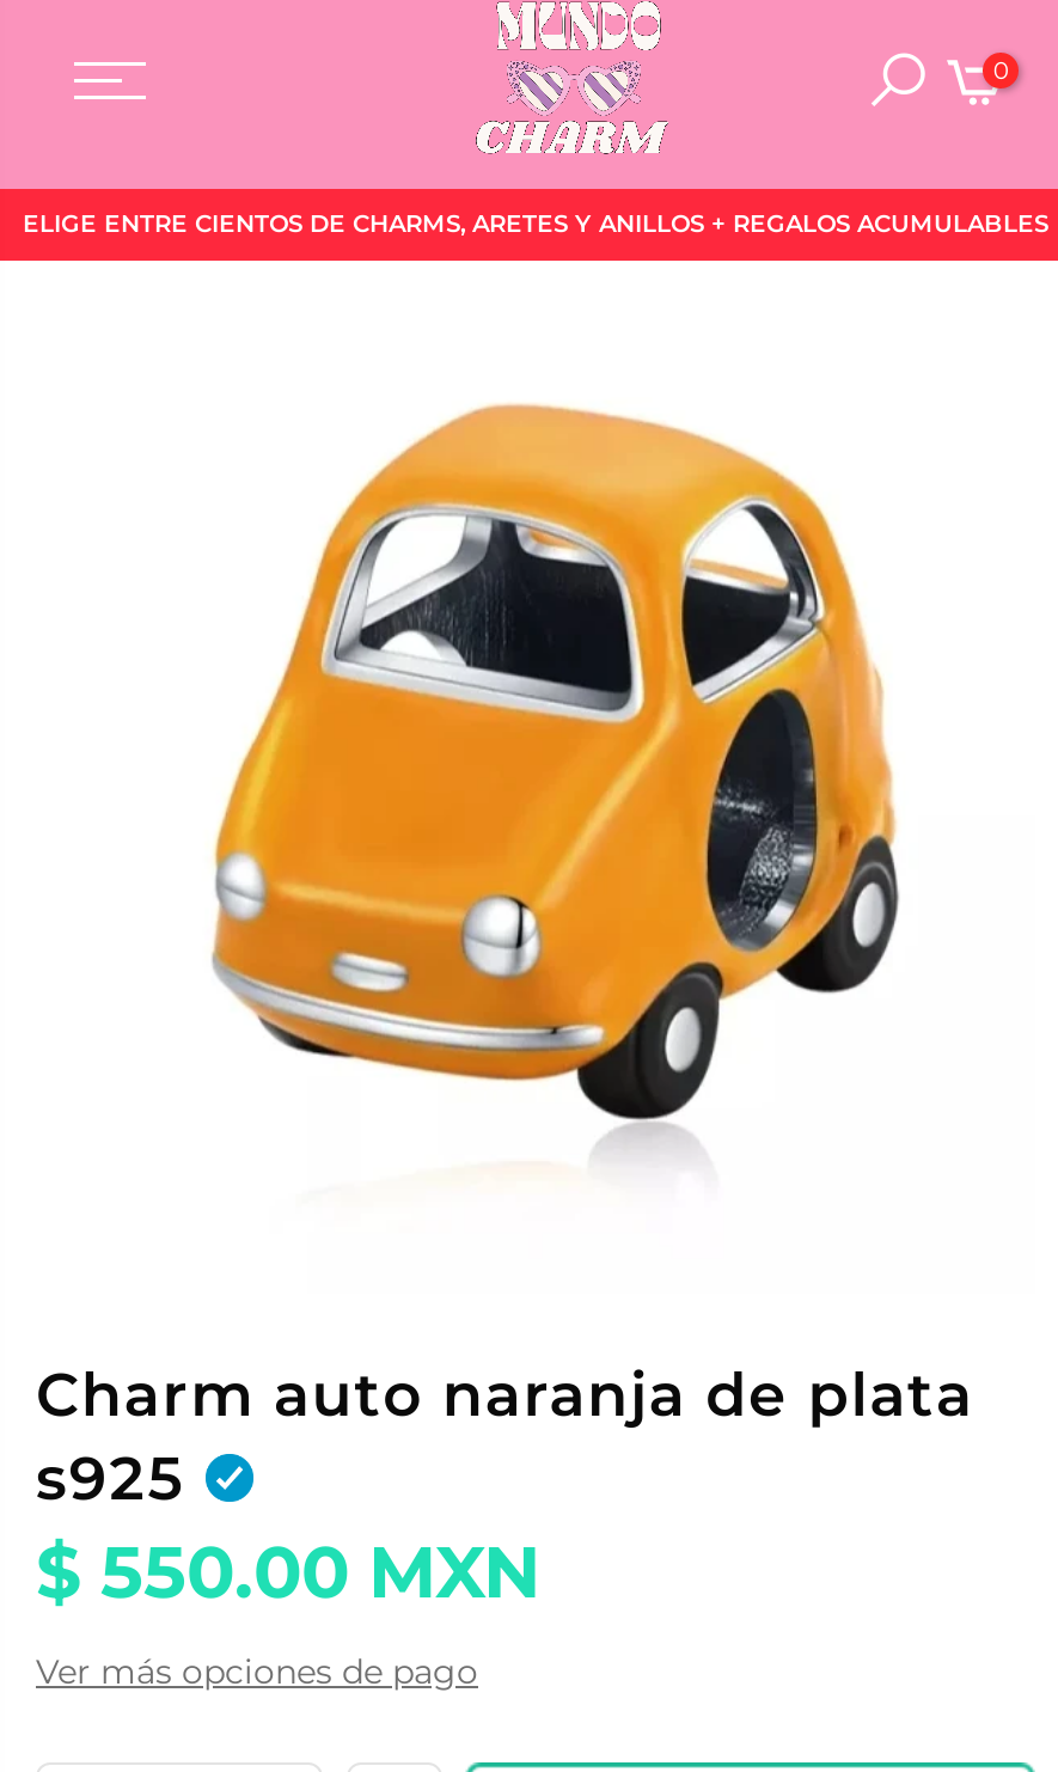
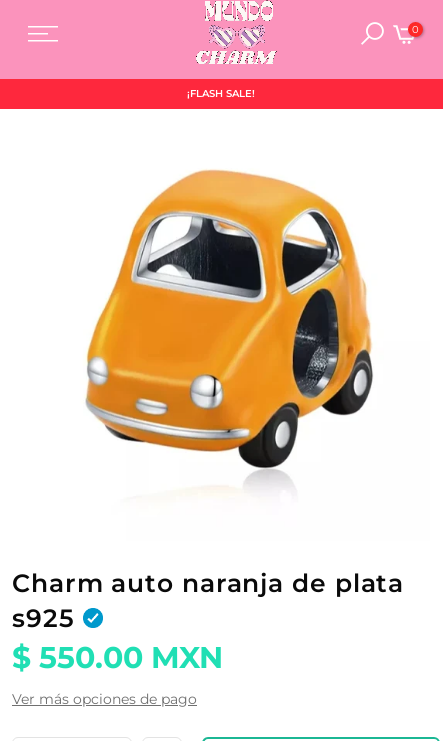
- ELIGE ENTRE CIENTOS DE CHARMS, ARETES Y ANILLOS + REGALOS ACUMULABLES
+ ¡FLASH SALE!
